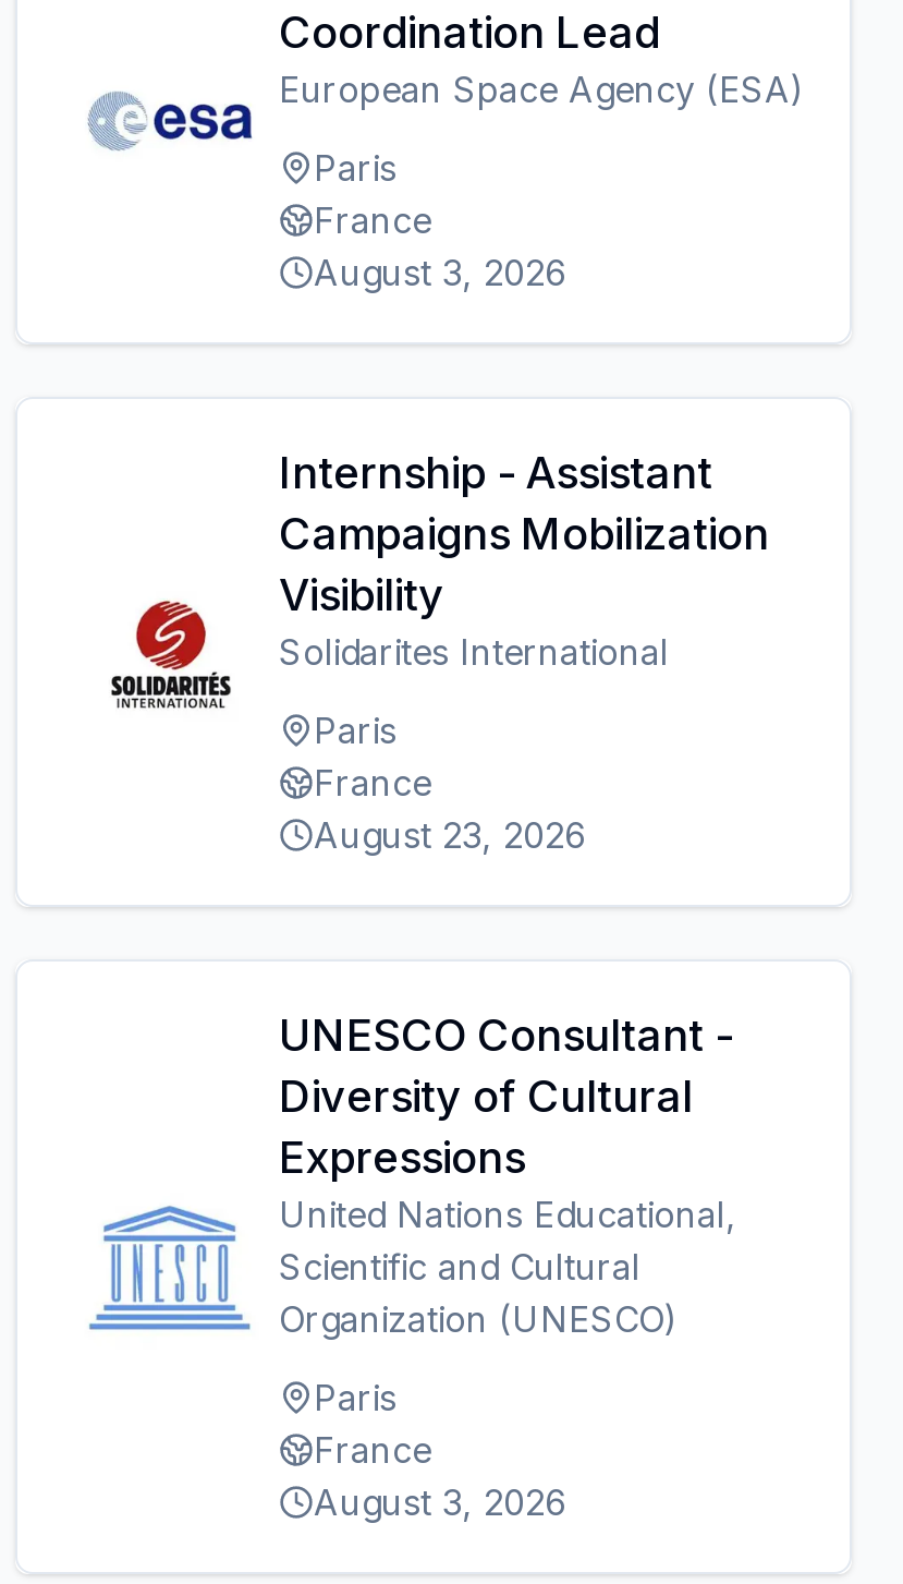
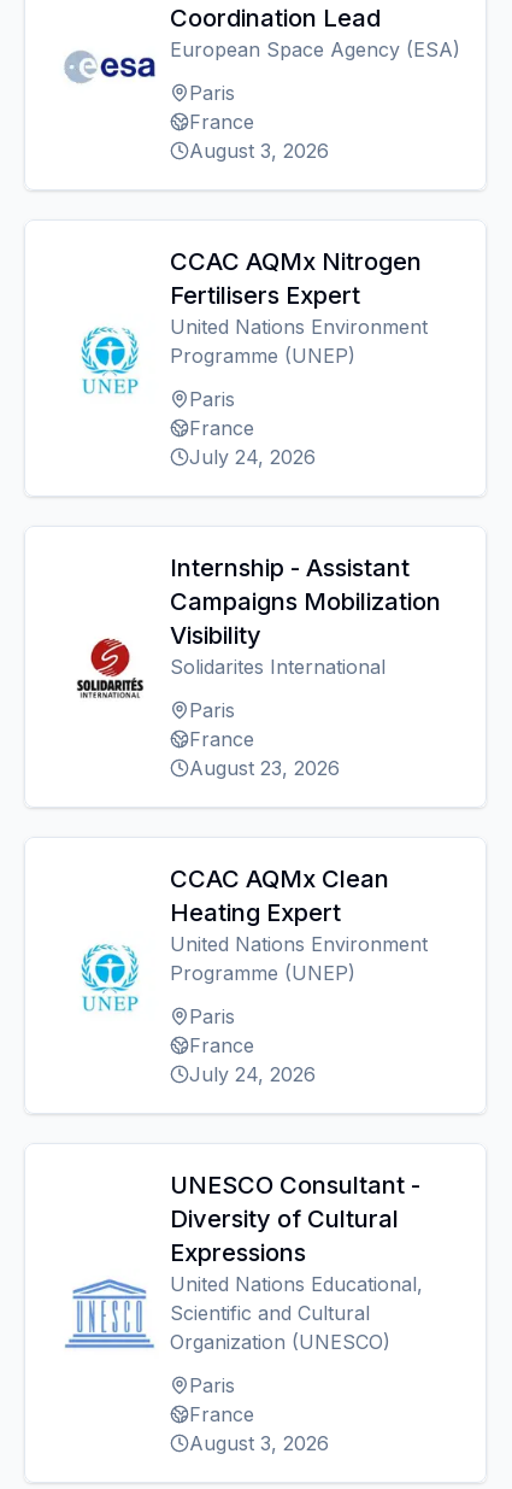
+ [image]
+ CCAC AQMx Nitrogen
+ Fertilisers Expert
+ United Nations Environment
+ Programme (UNEP)
+ Paris
+ France
+ July 24, 2026

+ [image]
+ CCAC AQMx Clean
+ Heating Expert
+ United Nations Environment
+ Programme (UNEP)
+ Paris
+ France
+ July 24, 2026
